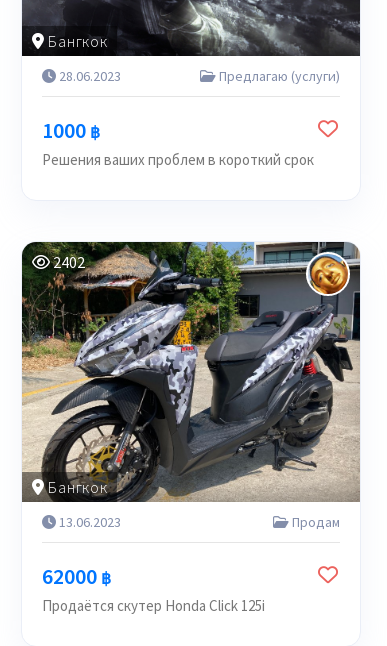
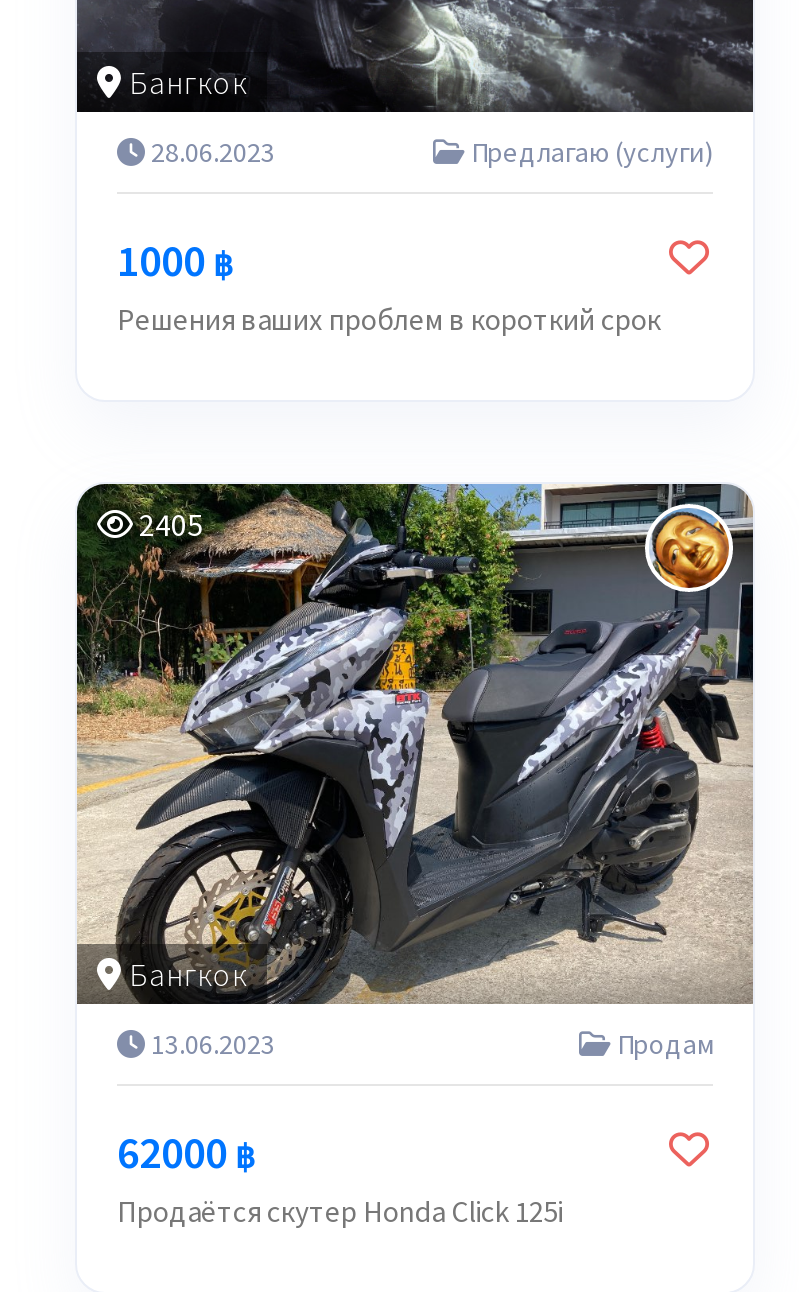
- 2402
+ 2405
